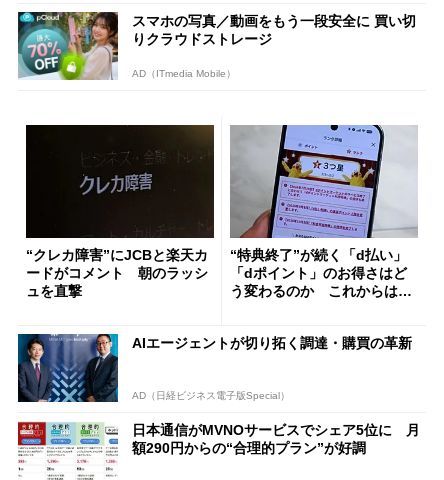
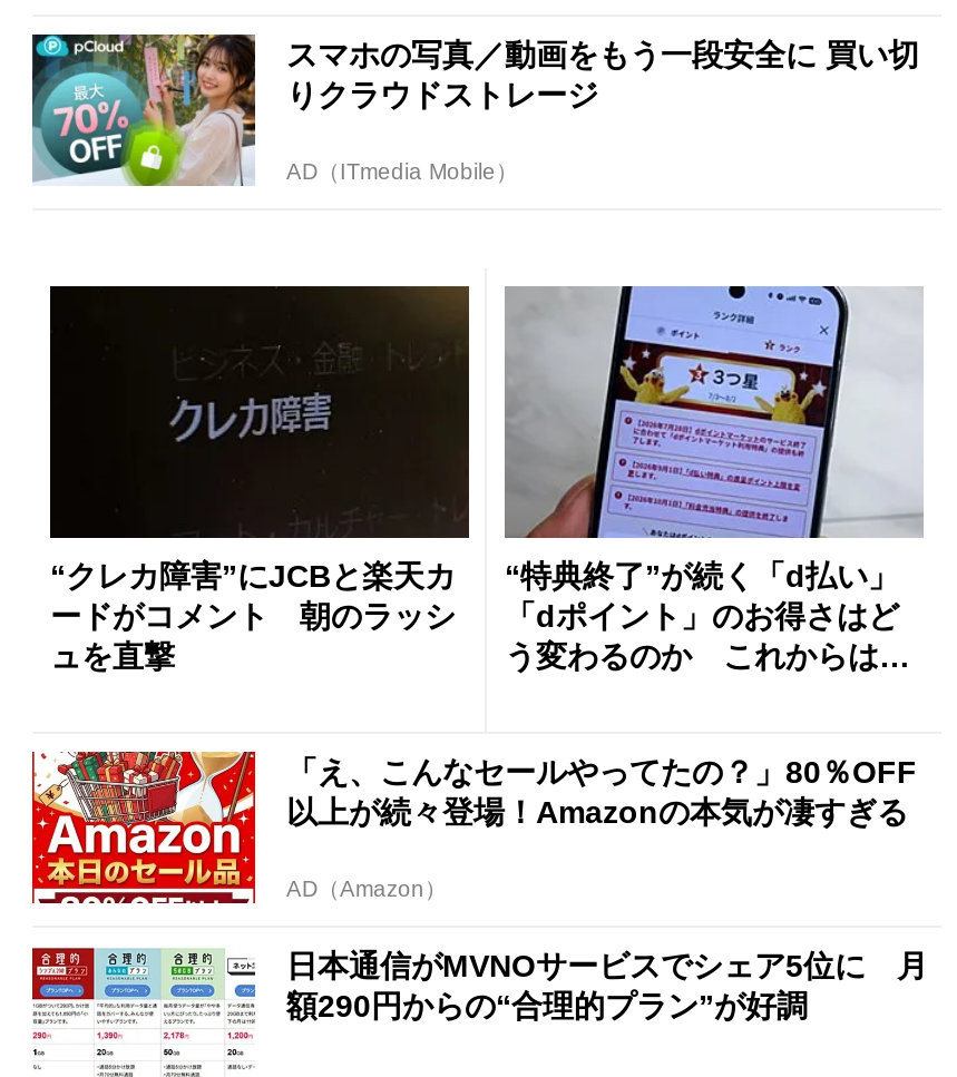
- [image]
- AIエージェントが切り拓く調達・購買の革新
+ [image]
+ 「え、こんなセールやってたの？」80％OFF
+ 以上が続々登場！Amazonの本気が凄すぎる

- AD（日経ビジネス電子版Special）
+ AD（Amazon）
